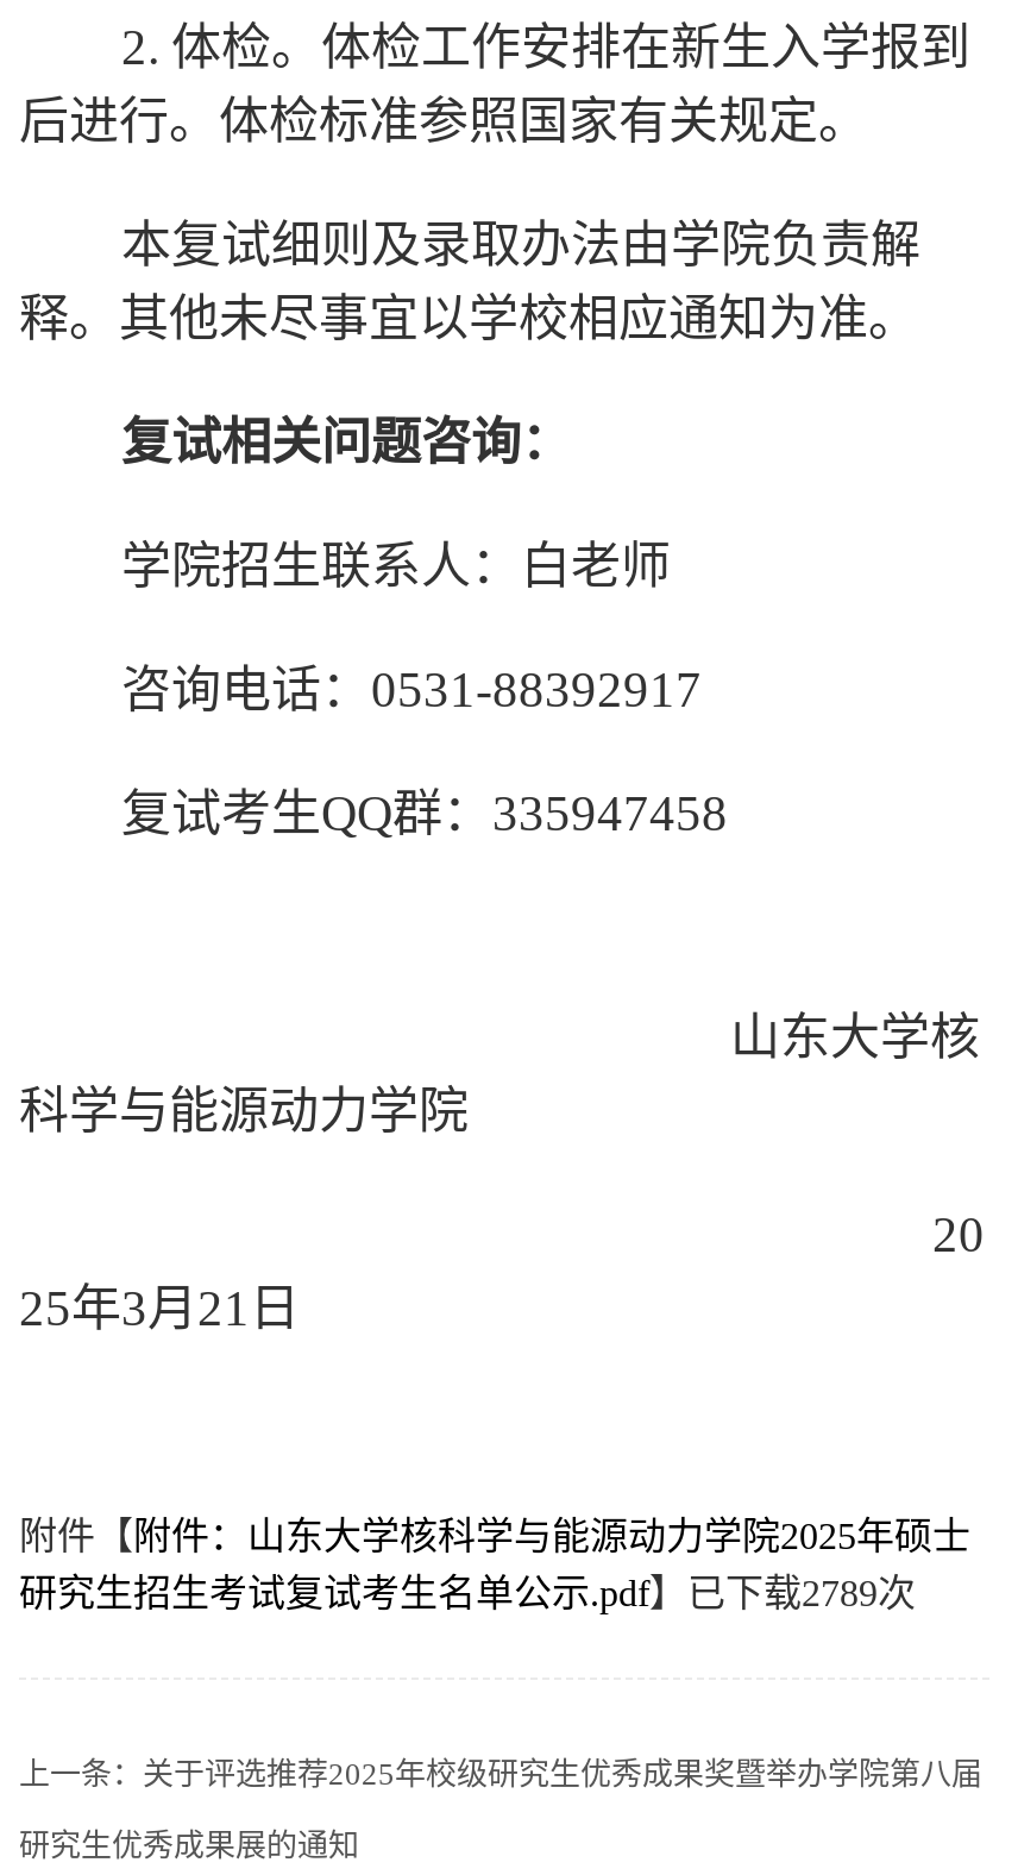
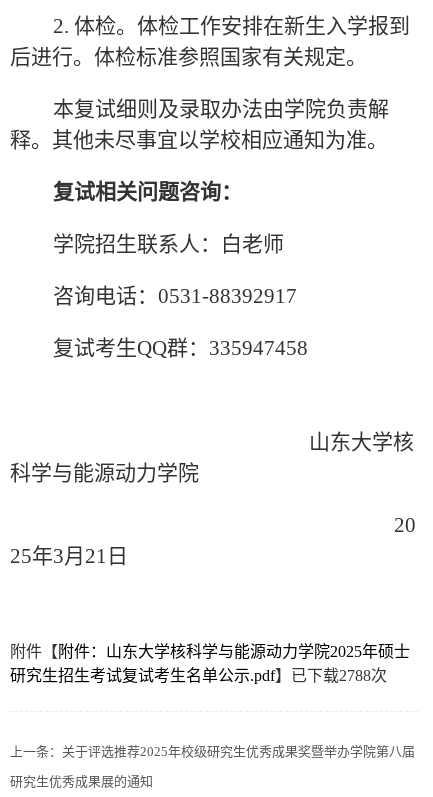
- 研究生招生考试复试考生名单公示.pdf】已下载2789次
+ 研究生招生考试复试考生名单公示.pdf】已下载2788次
